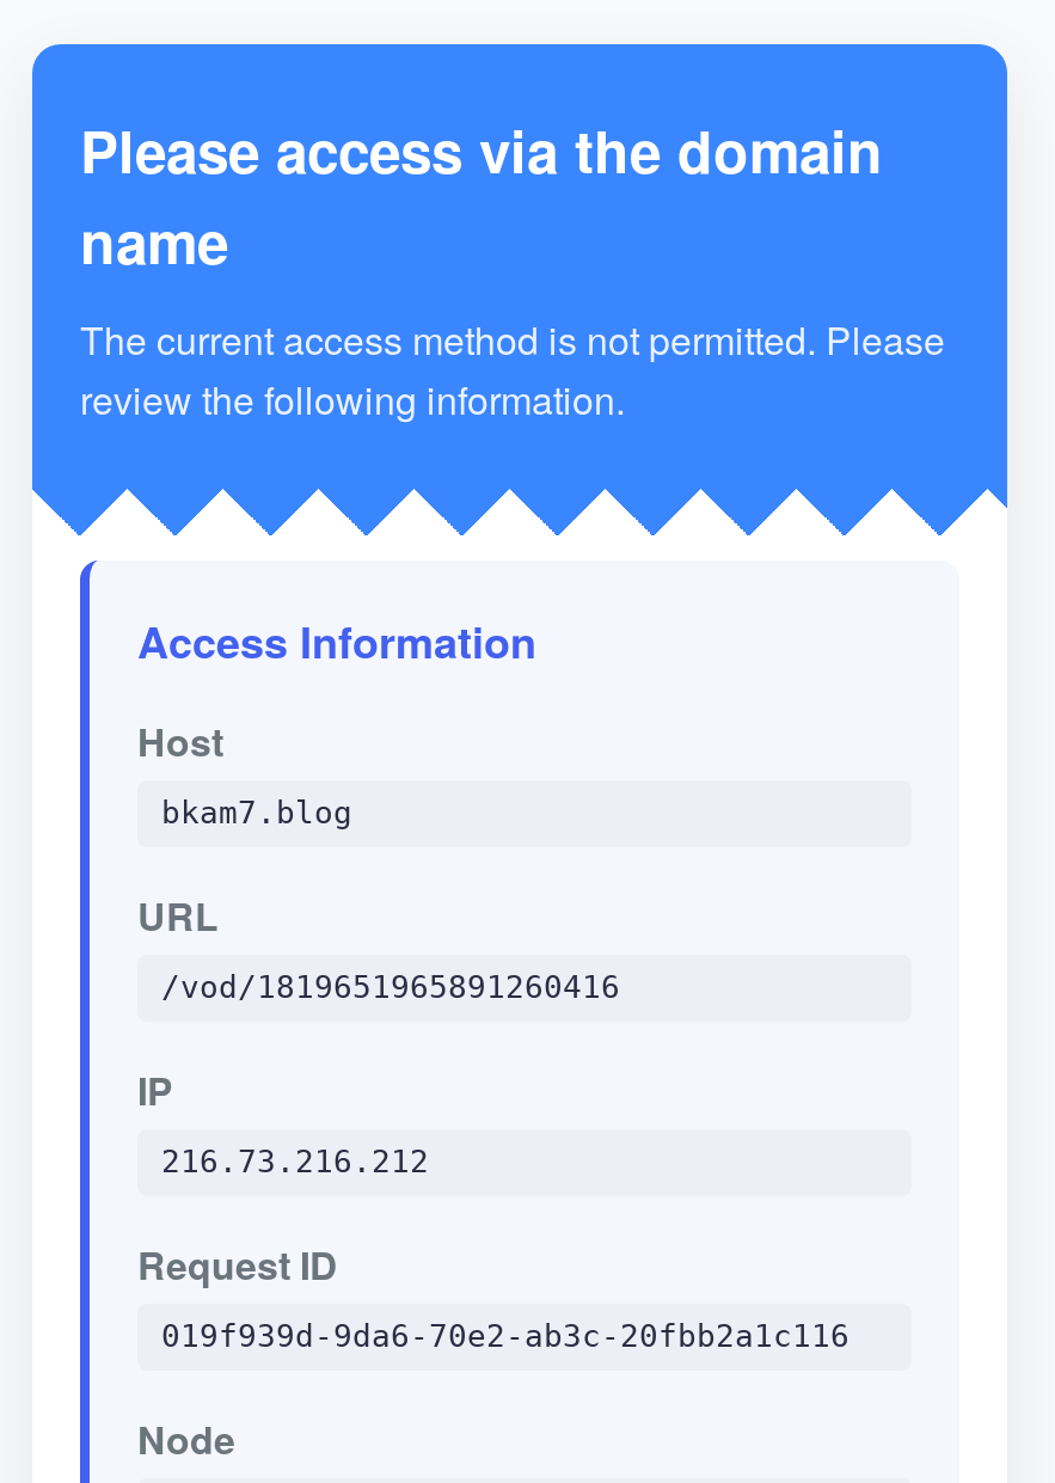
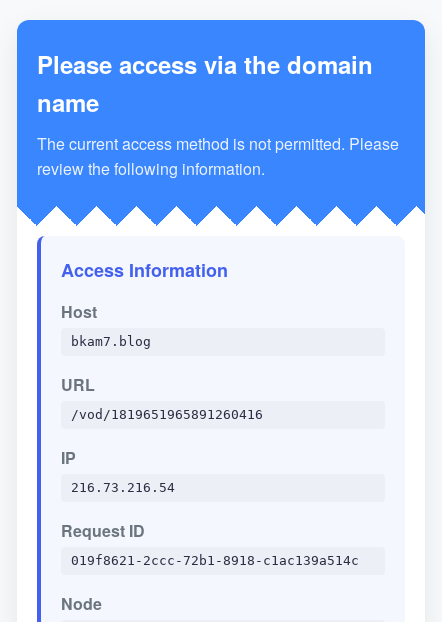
- 216.73.216.212
+ 216.73.216.54

- 019f939d-9da6-70e2-ab3c-20fbb2a1c116
+ 019f8621-2ccc-72b1-8918-c1ac139a514c
